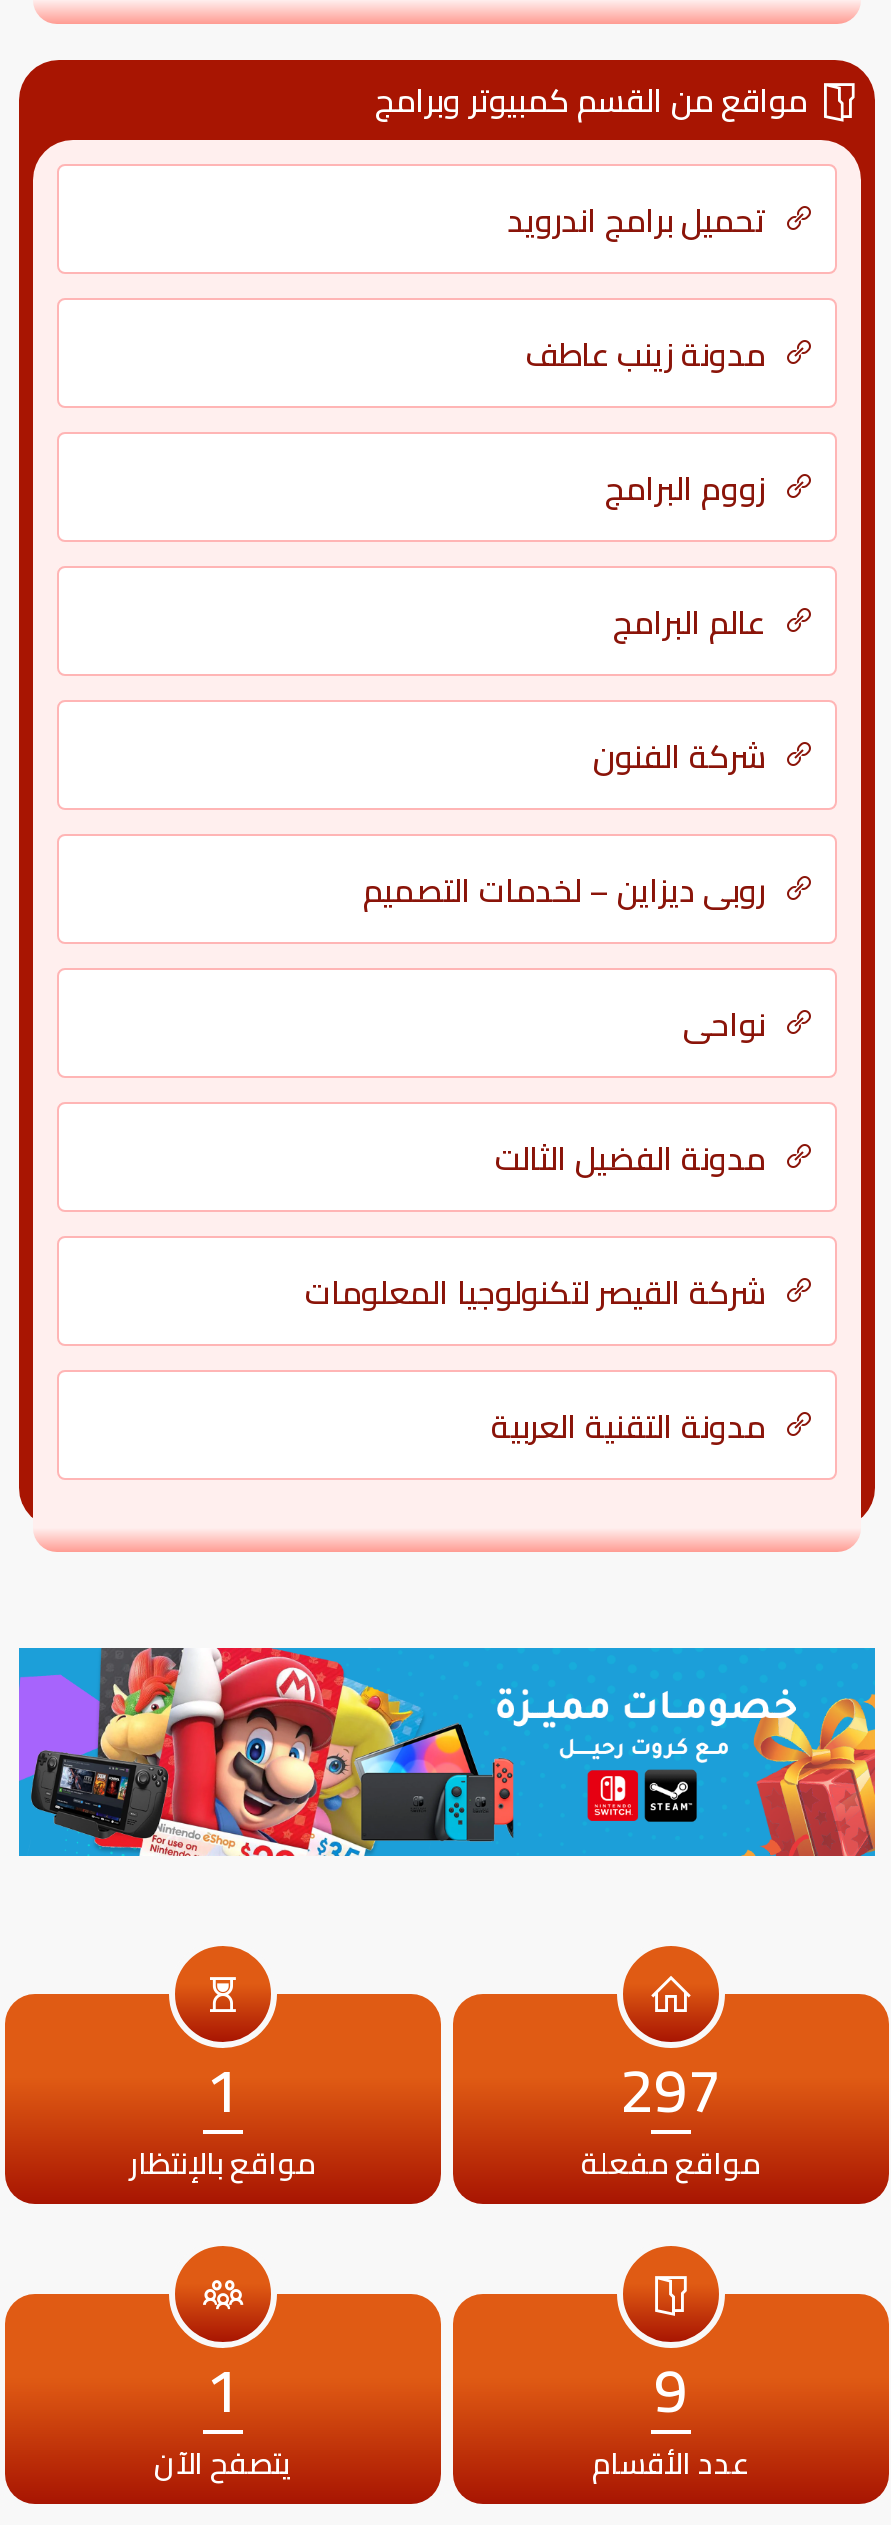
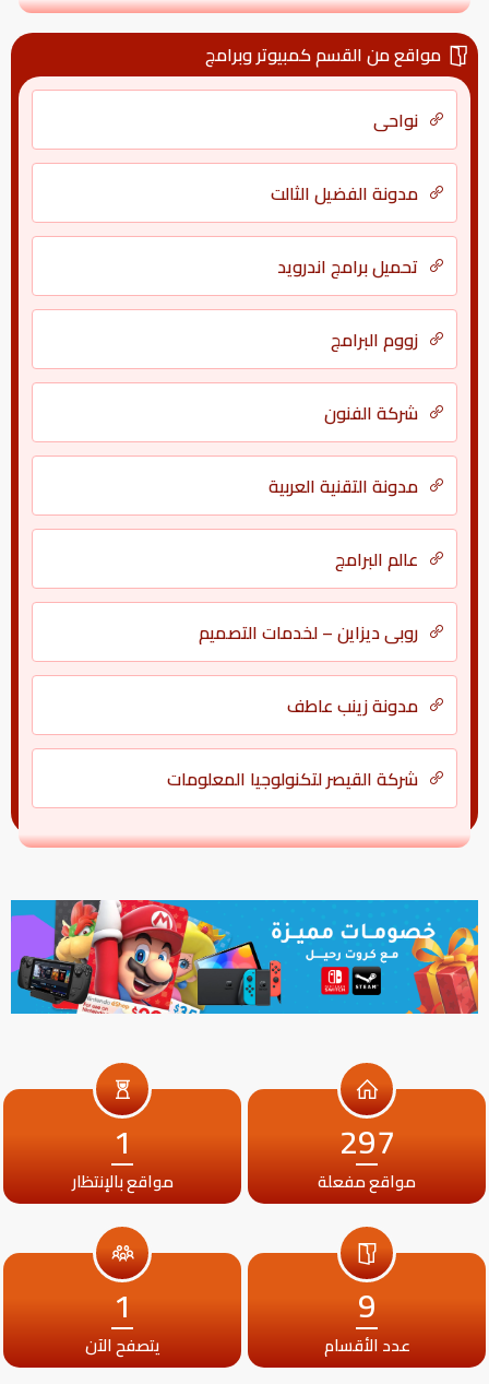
moved down: تحميل برامج اندرويد | زووم البرامج | شركة الفنون

moved down: عالم البرامج | روبي ديزاين – لخدمات التصميم | مدونة زينب عاطف

moved up: نواحي | مدونة الفضيل الثالت

moved down: شركة القيصر لتكنولوجيا المعلومات

moved up: مدونة التقنية العربية
